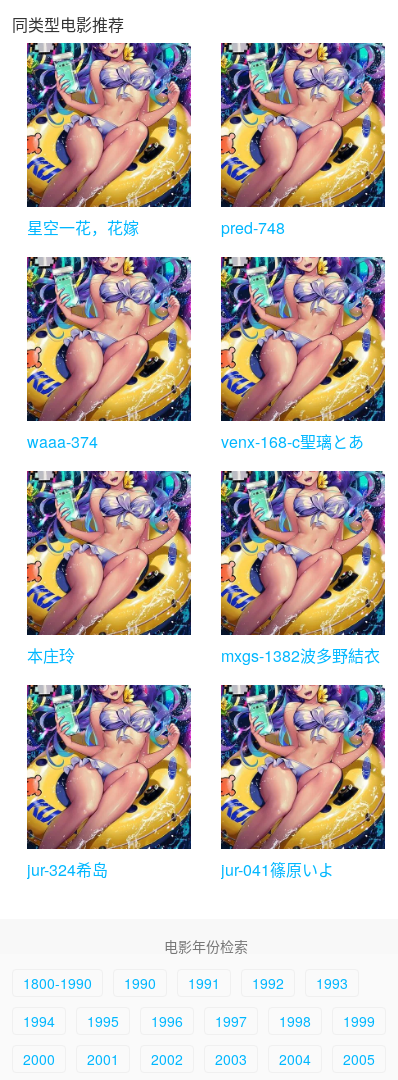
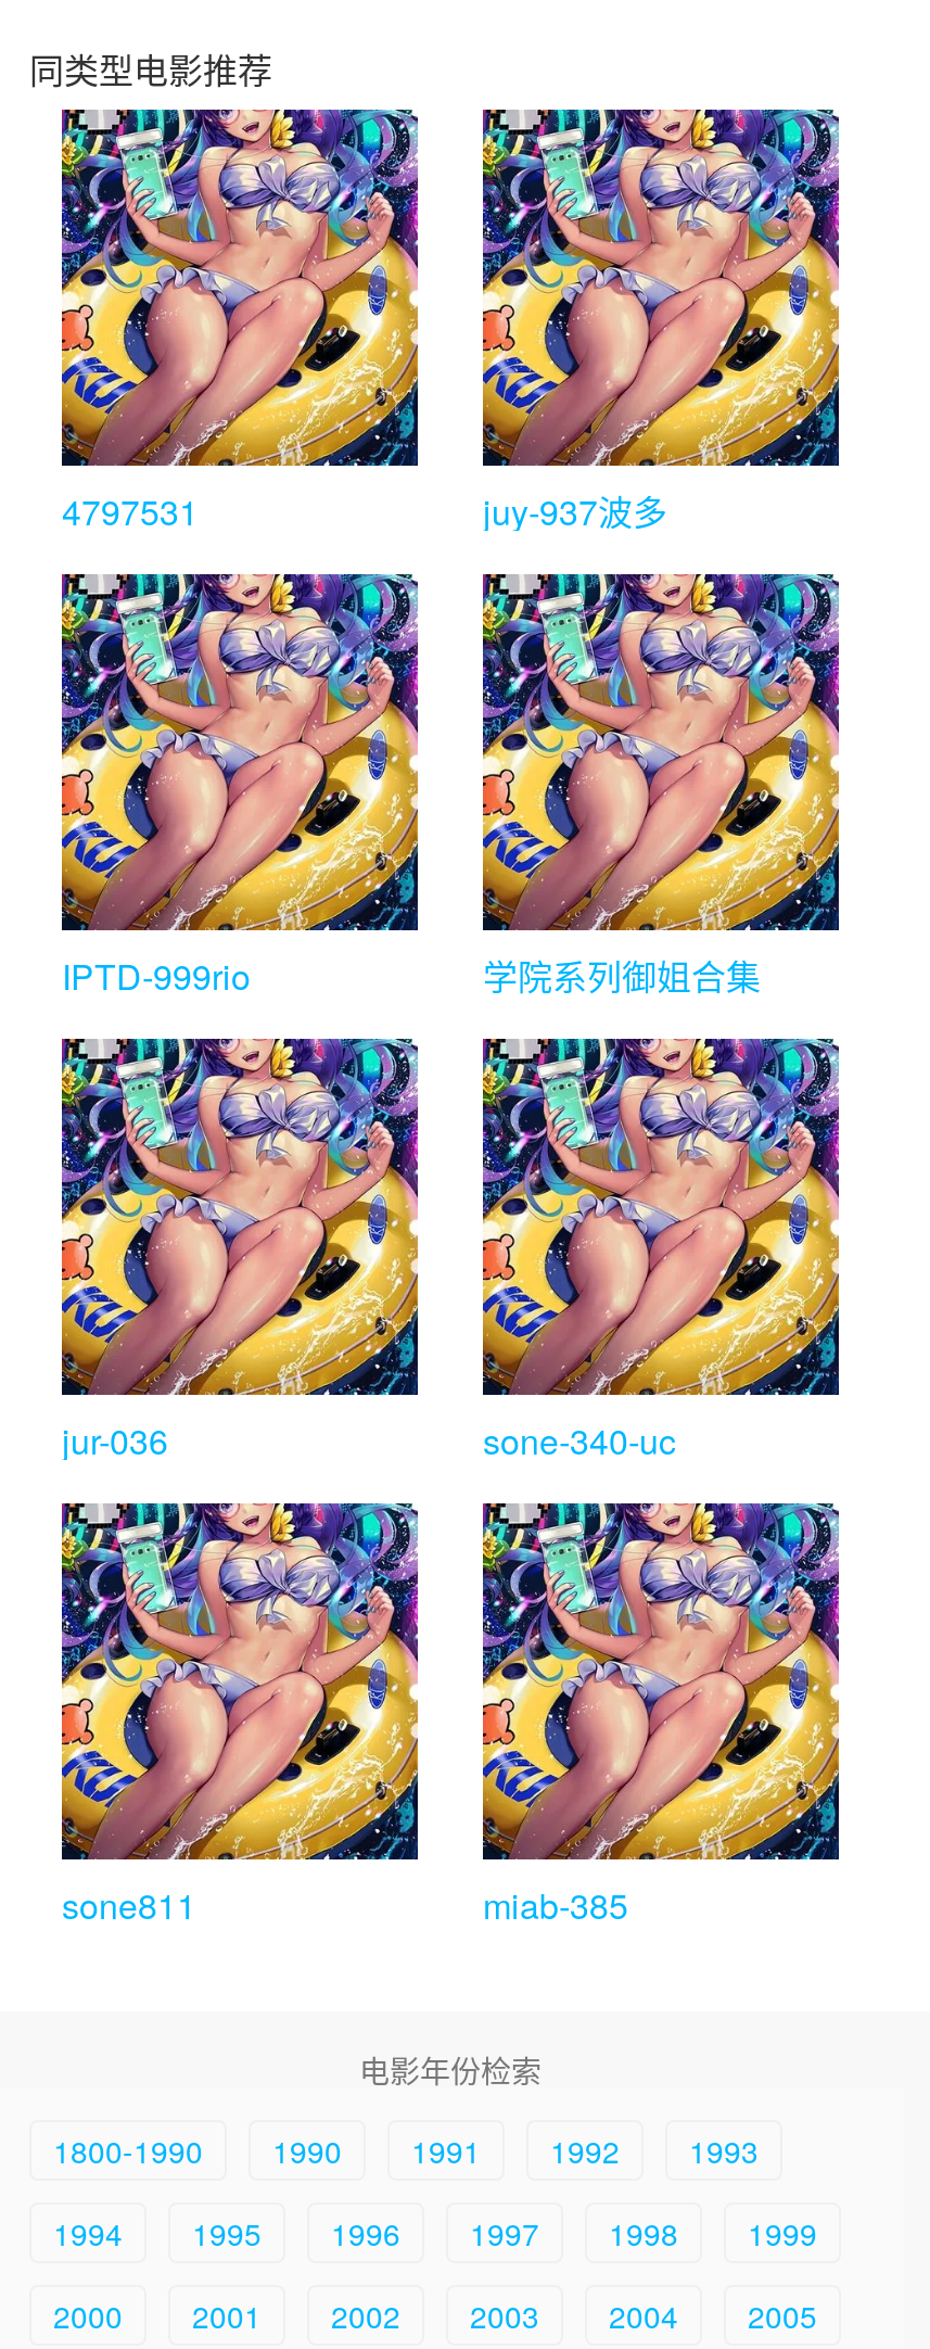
- 星空一花，花嫁
- pred-748
+ 4797531
+ juy-937波多

- waaa-374
- venx-168-c聖璃とあ
+ IPTD-999rio
+ 学院系列御姐合集

- 本庄玲
- mxgs-1382波多野結衣
+ jur-036
+ sone-340-uc

- jur-324希岛
- jur-041篠原いよ
+ sone811
+ miab-385
